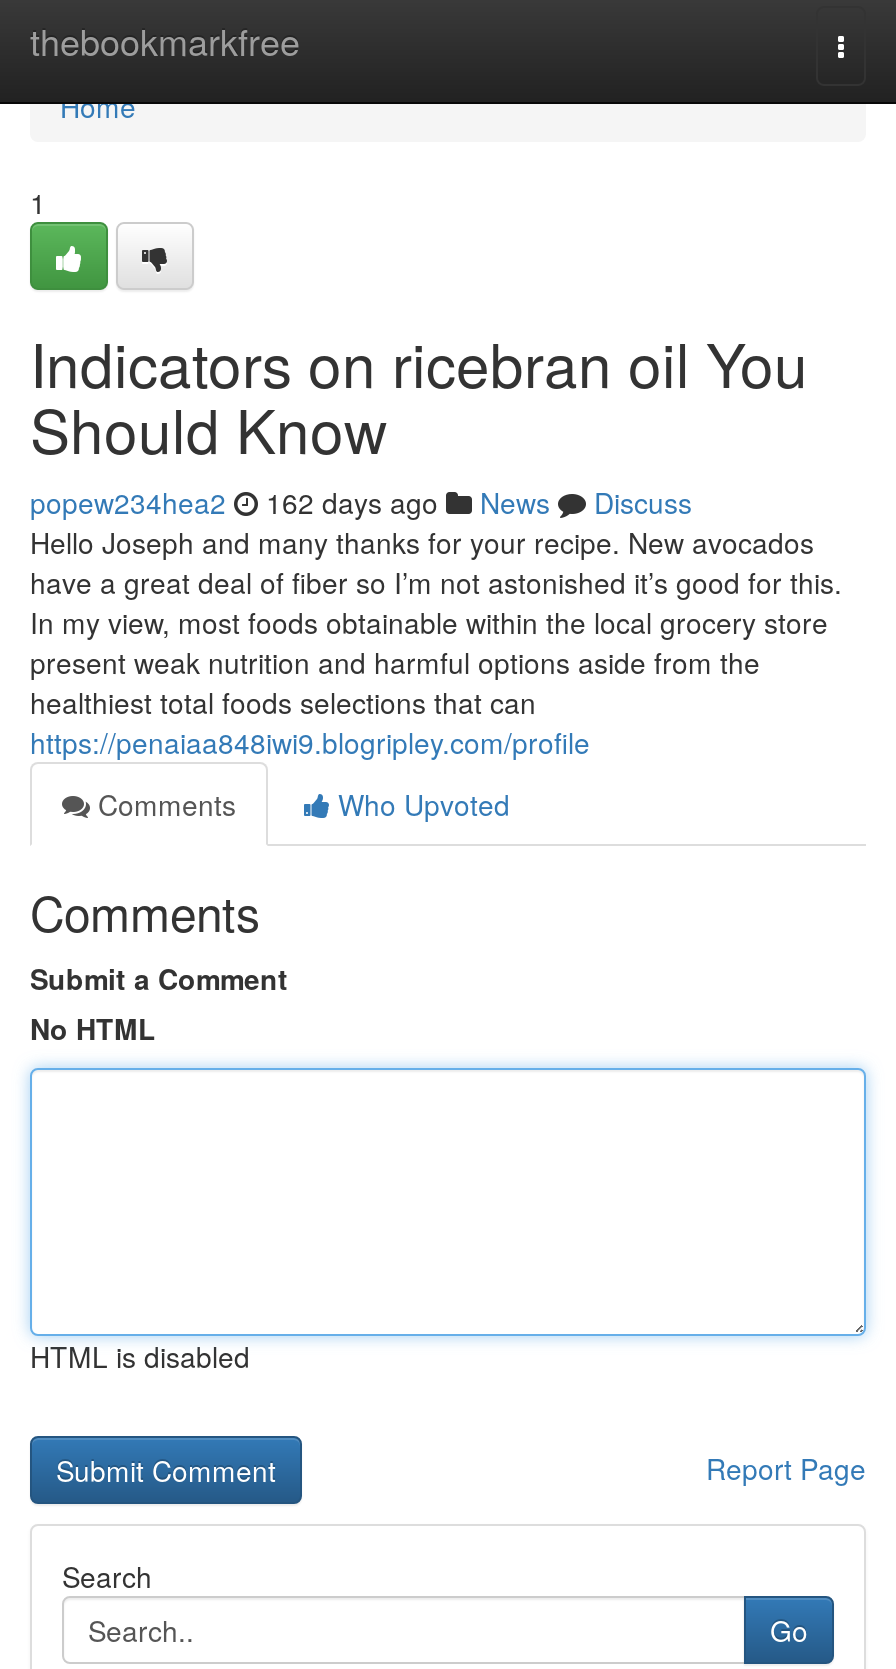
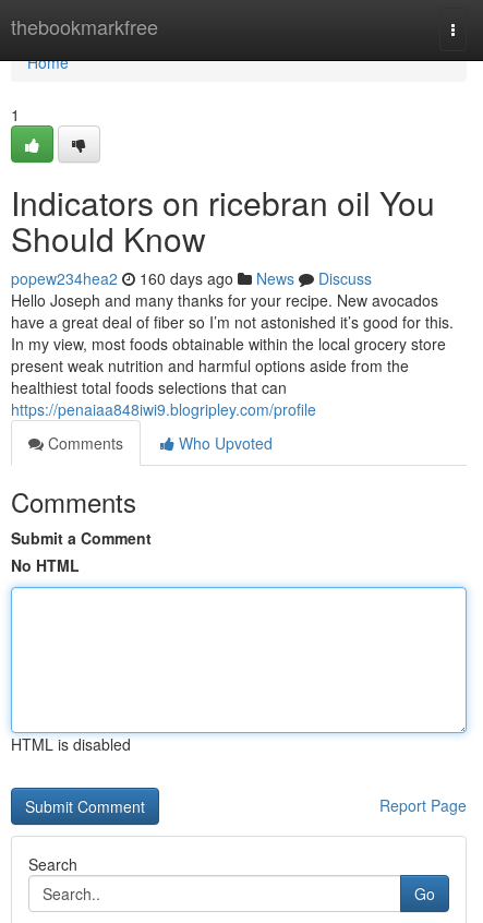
- popew234hea2 162 days ago News Discuss
+ popew234hea2 160 days ago News Discuss
